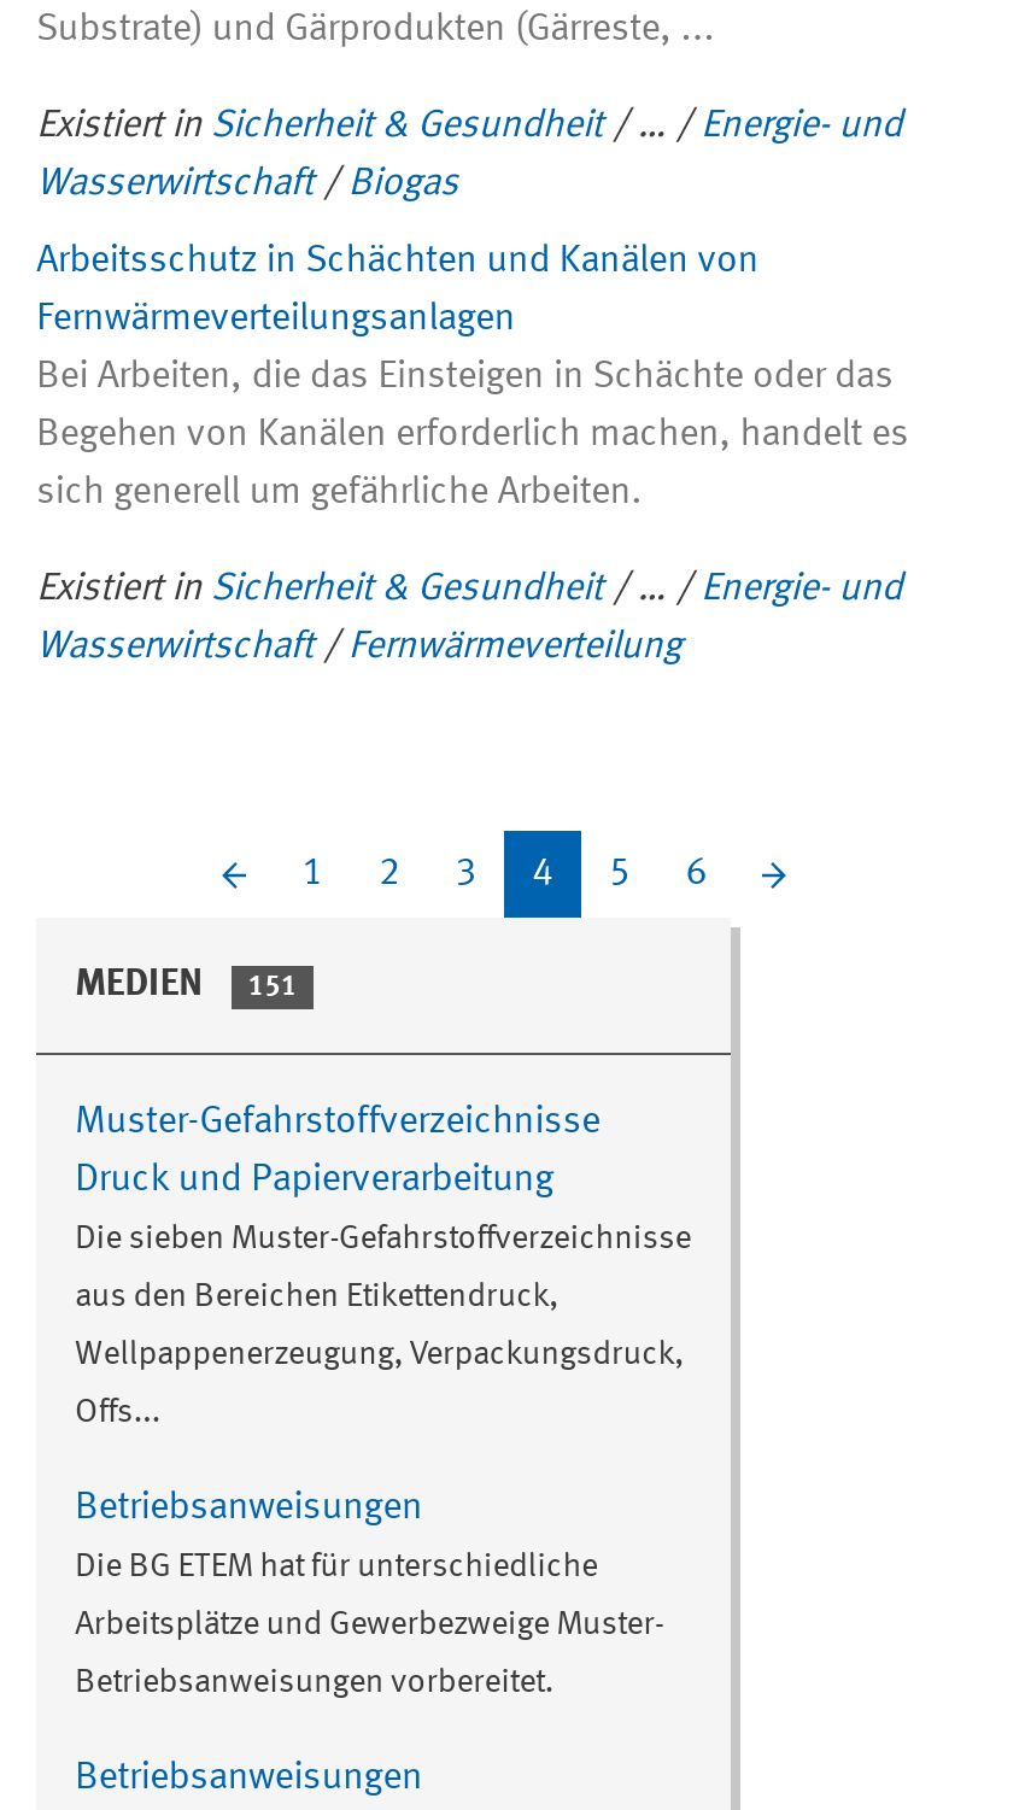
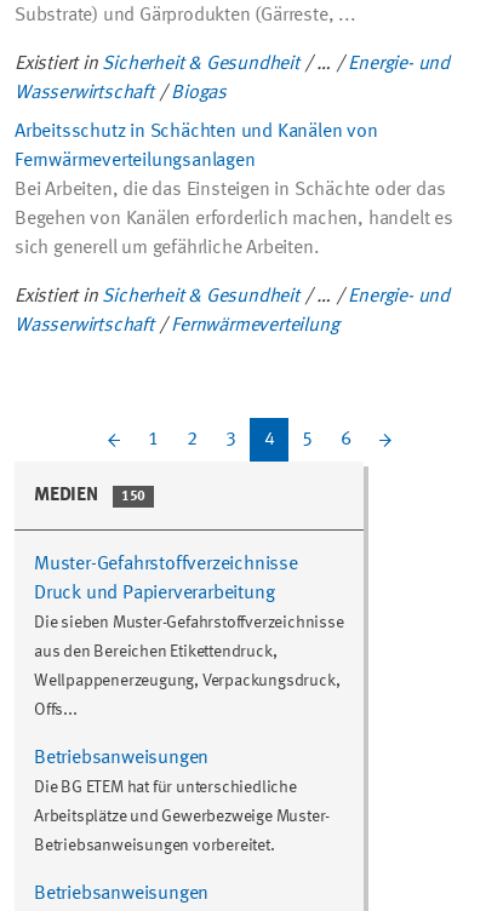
- MEDIEN 151
+ MEDIEN 150
